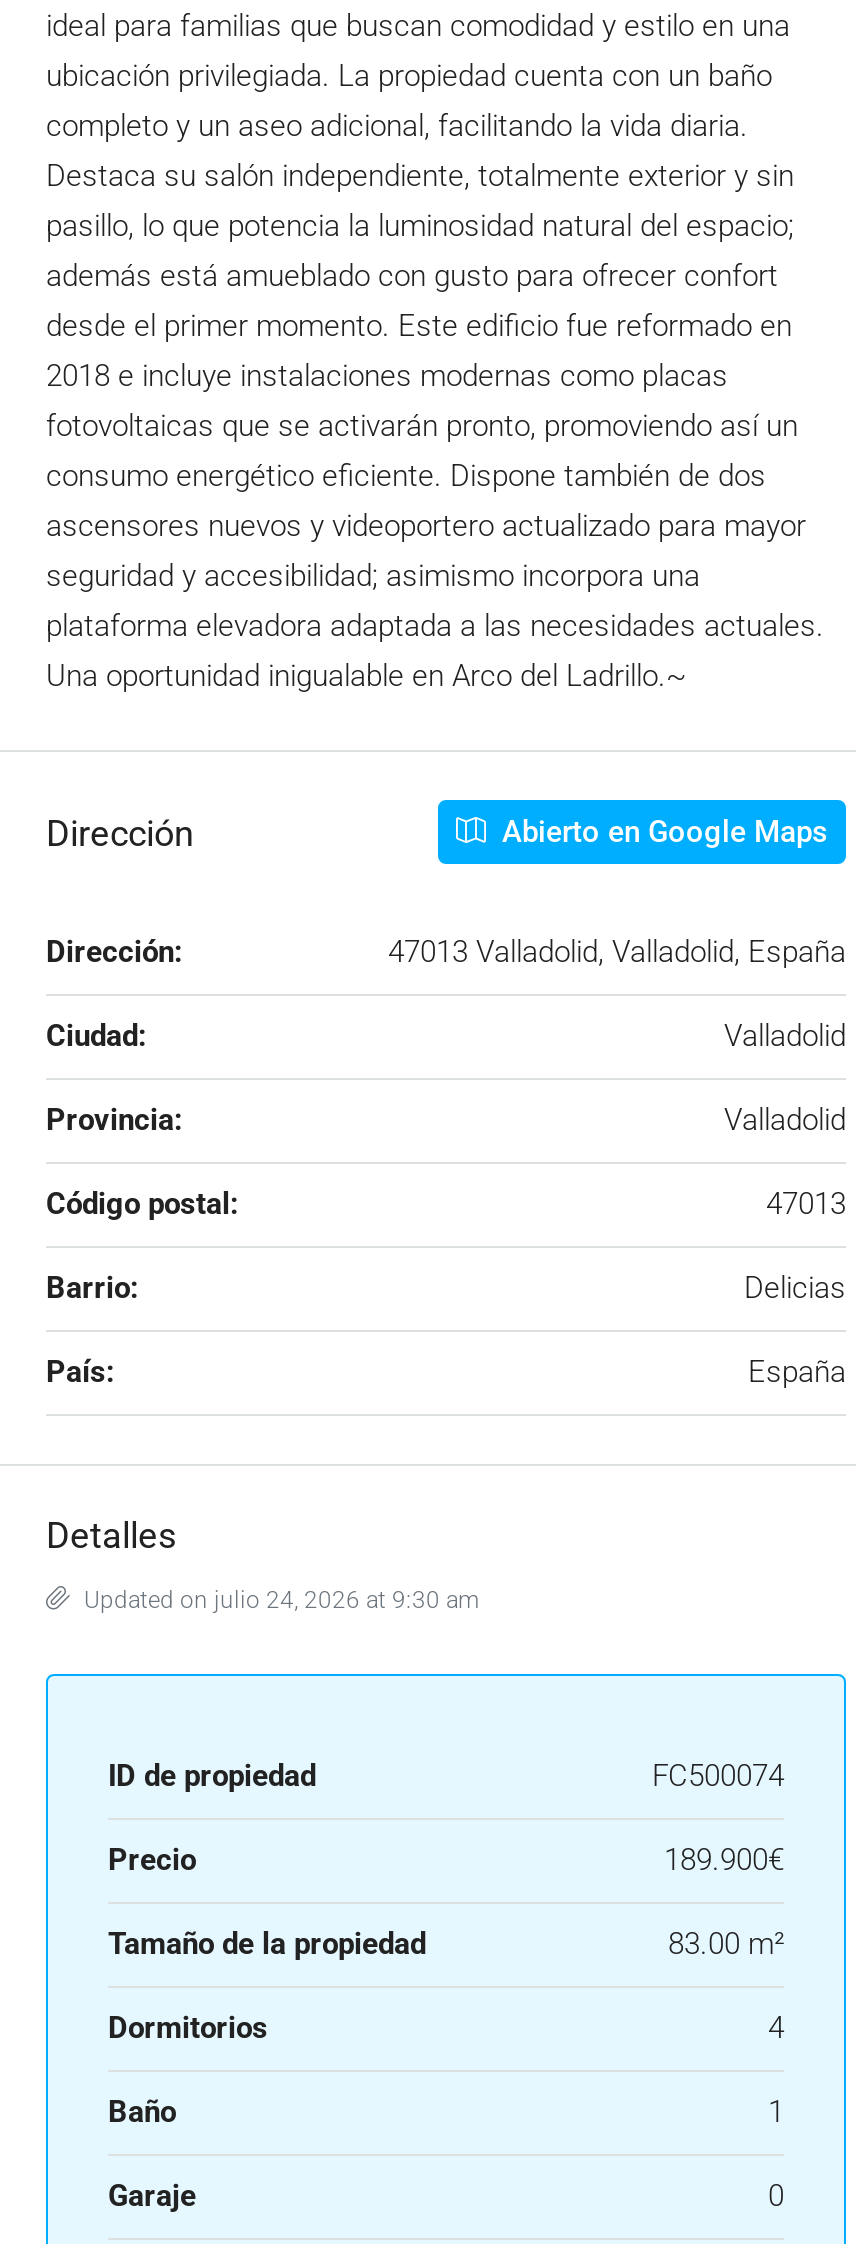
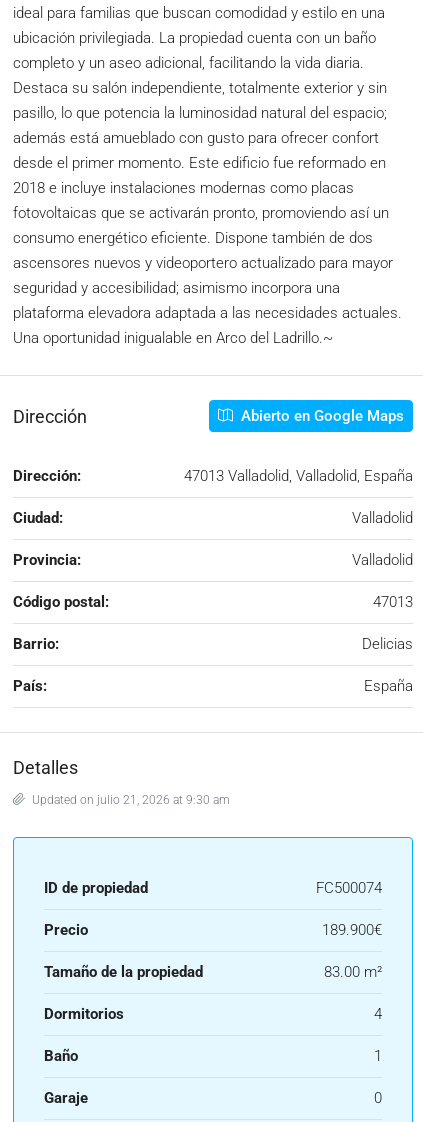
- Updated on julio 24, 2026 at 9:30 am
+ Updated on julio 21, 2026 at 9:30 am
